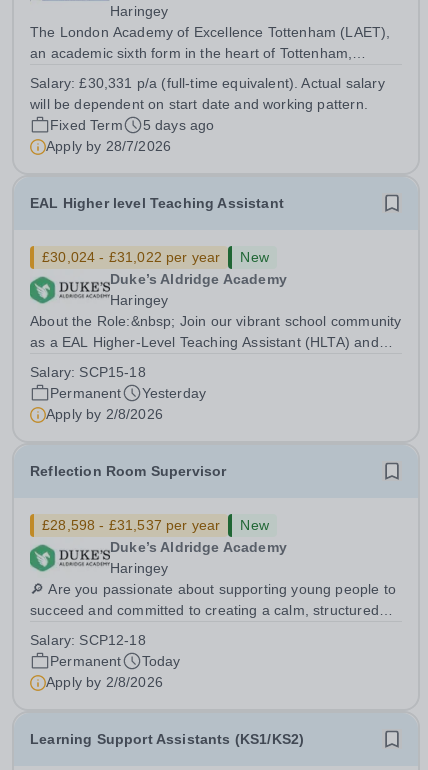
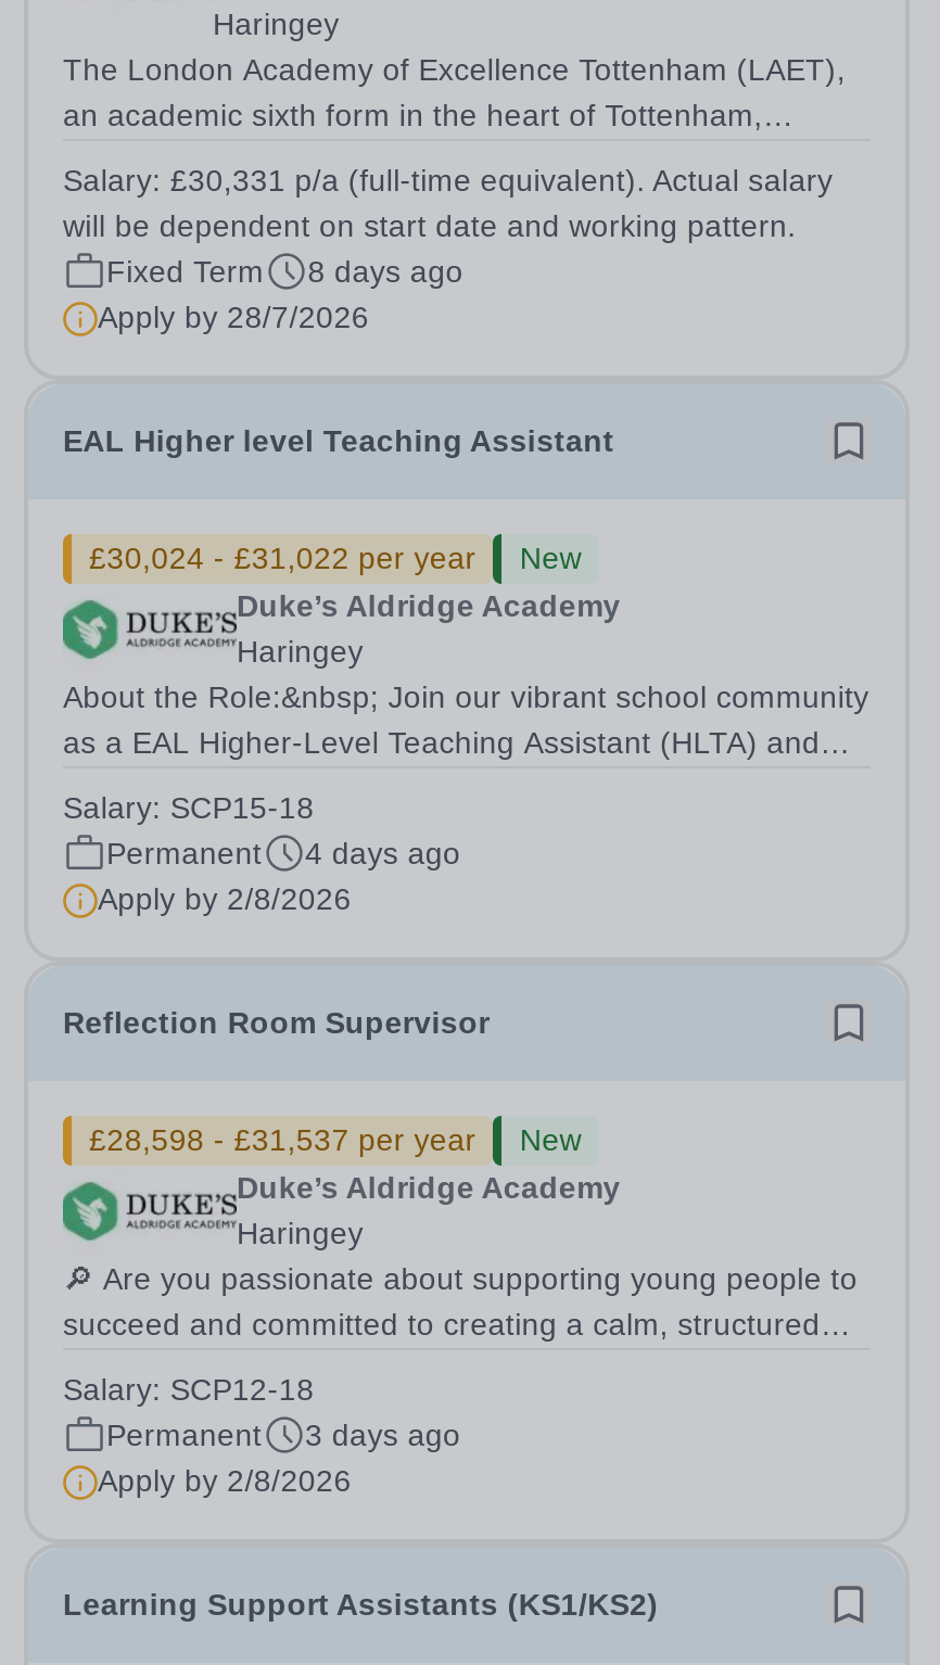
- Fixed Term 5 days ago
+ Fixed Term 8 days ago

- Yesterday
+ 4 days ago

- Today
+ 3 days ago
